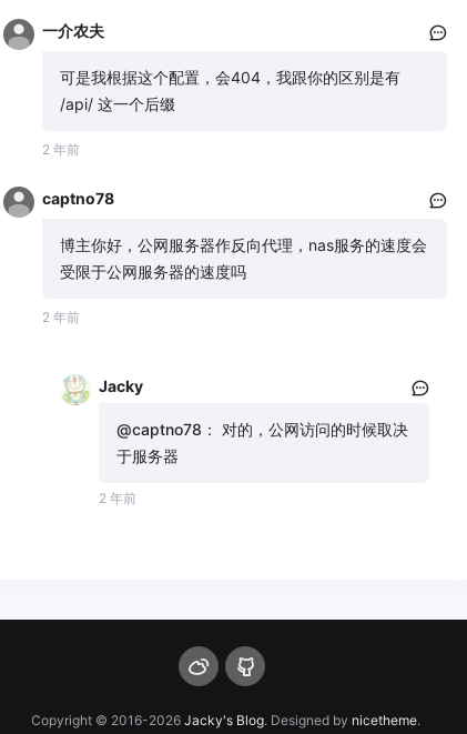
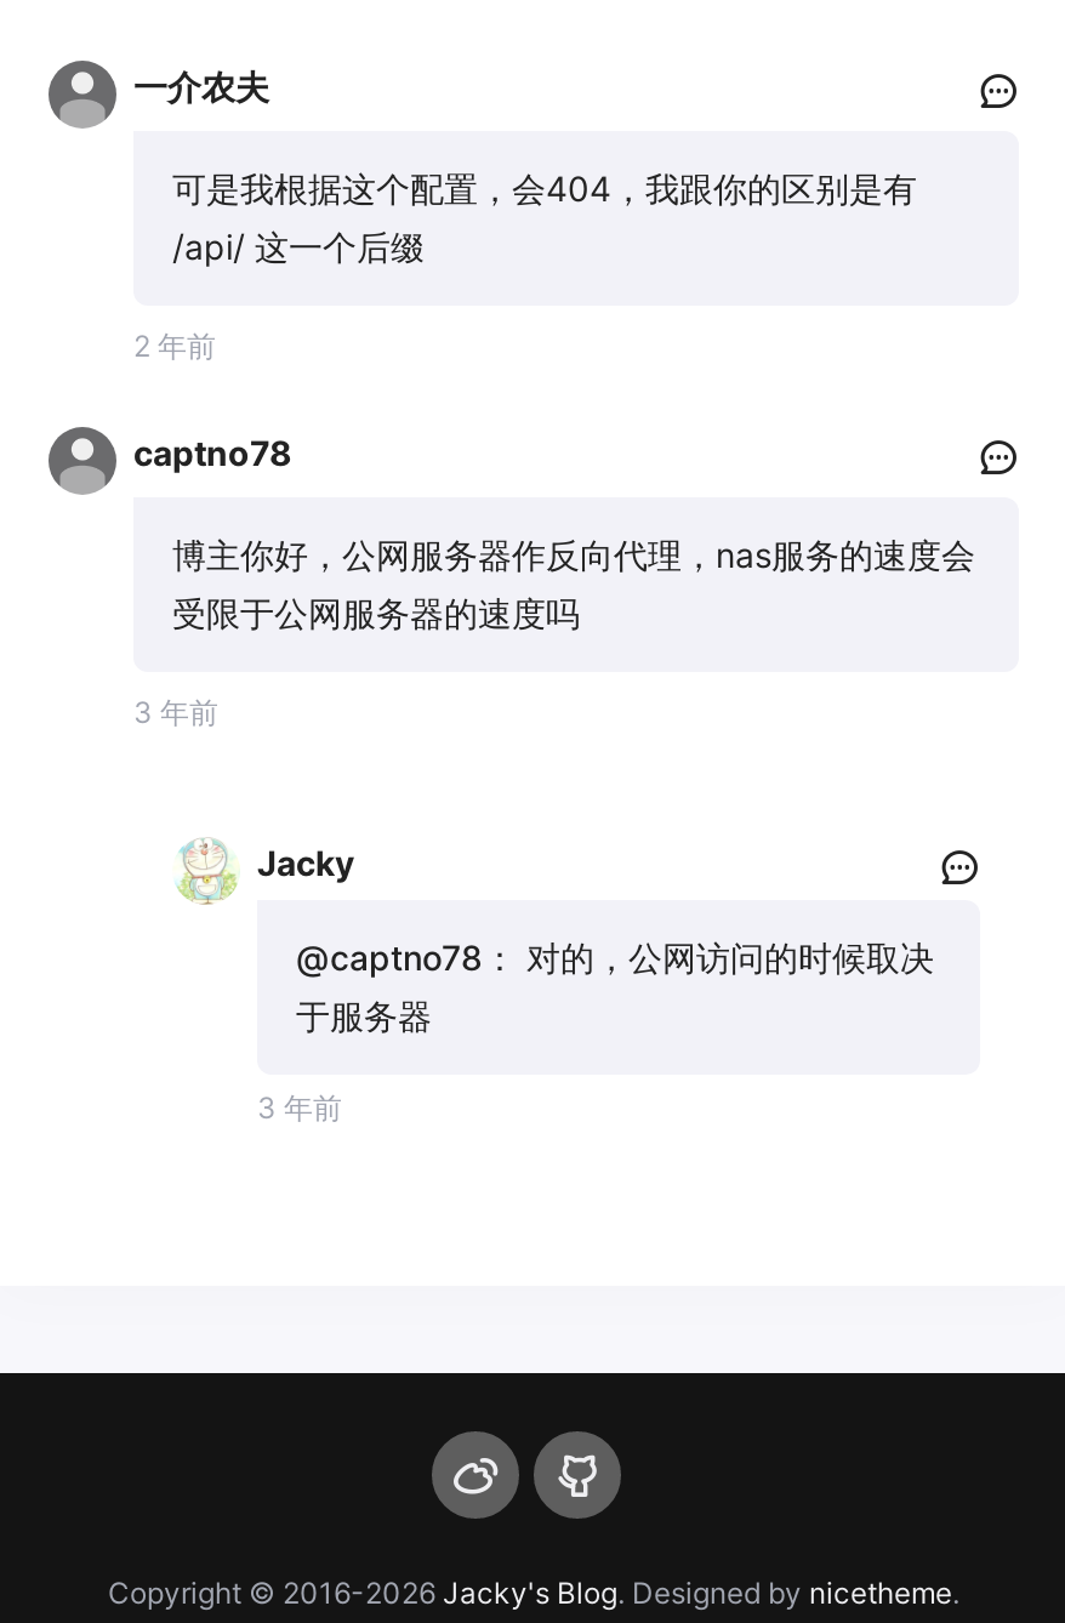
- 2 年前
+ 3 年前

- 2 年前
+ 3 年前
